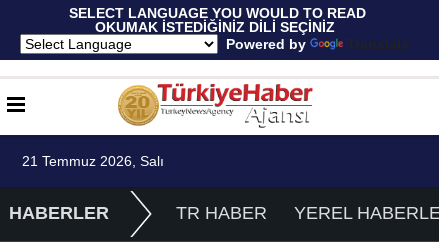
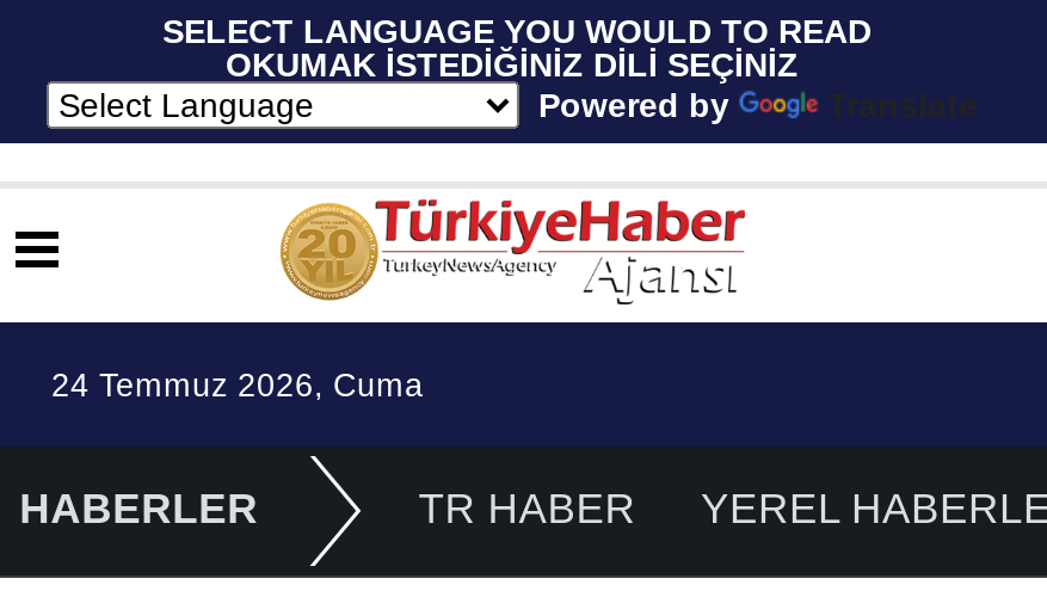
- 21 Temmuz 2026, Salı
+ 24 Temmuz 2026, Cuma
